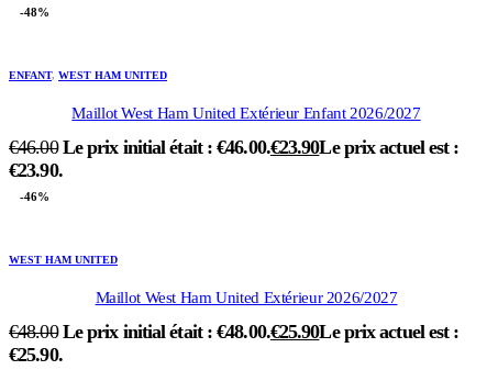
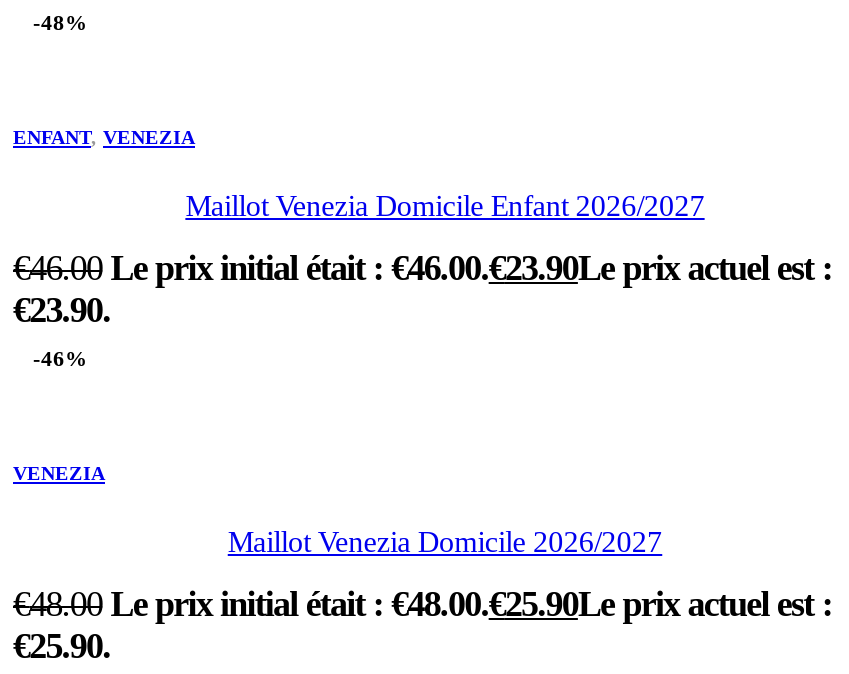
- ENFANT, WEST HAM UNITED
+ ENFANT, VENEZIA

- Maillot West Ham United Extérieur Enfant 2026/2027
+ Maillot Venezia Domicile Enfant 2026/2027

- WEST HAM UNITED
+ VENEZIA

- Maillot West Ham United Extérieur 2026/2027
+ Maillot Venezia Domicile 2026/2027
